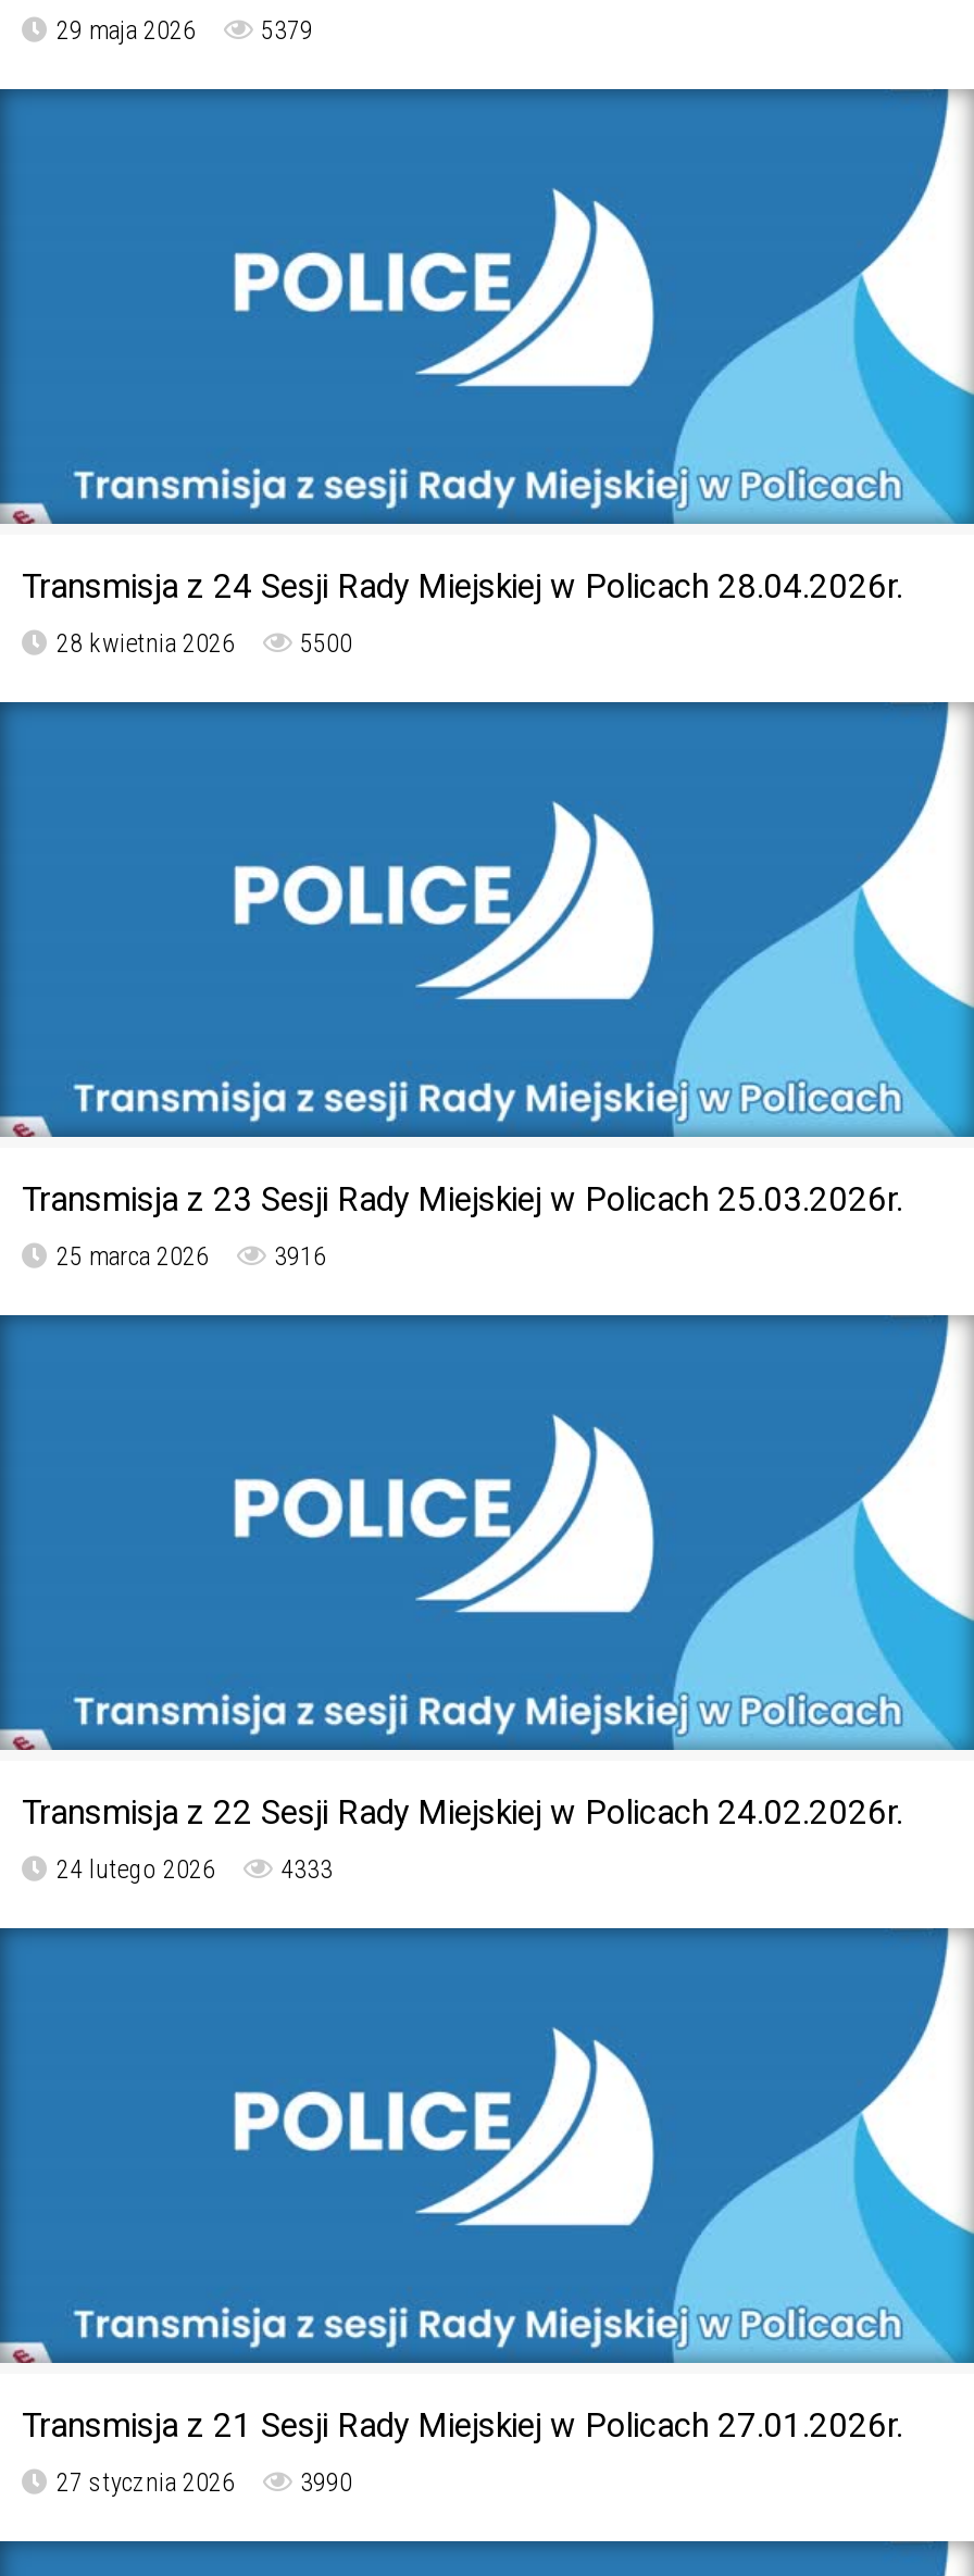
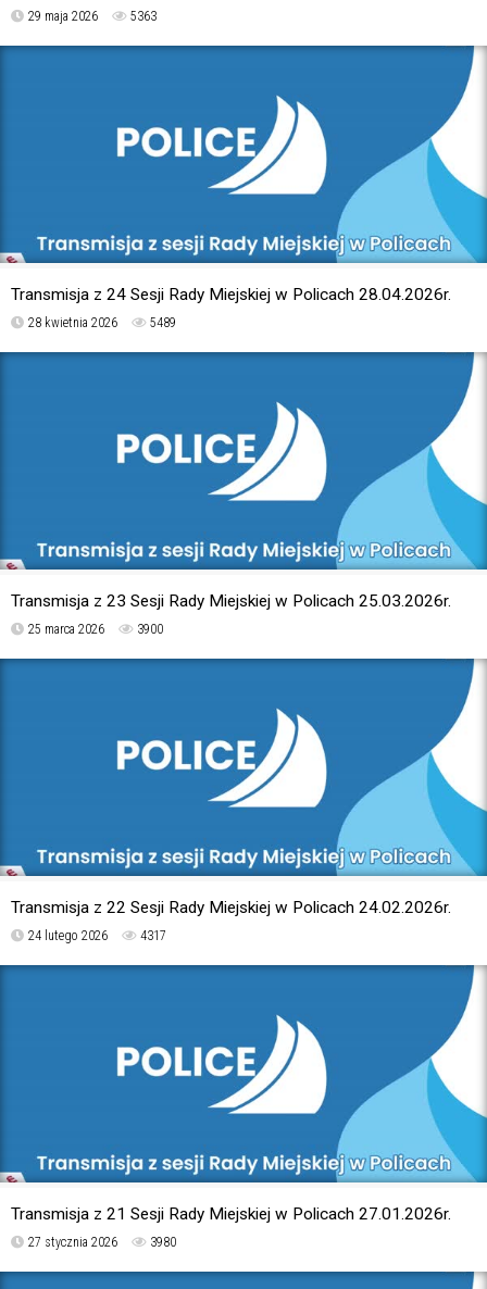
- 29 maja 2026 5379
+ 29 maja 2026 5363

- 28 kwietnia 2026 5500
+ 28 kwietnia 2026 5489

- 25 marca 2026 3916
+ 25 marca 2026 3900

- 24 lutego 2026 4333
+ 24 lutego 2026 4317

- 27 stycznia 2026 3990
+ 27 stycznia 2026 3980
